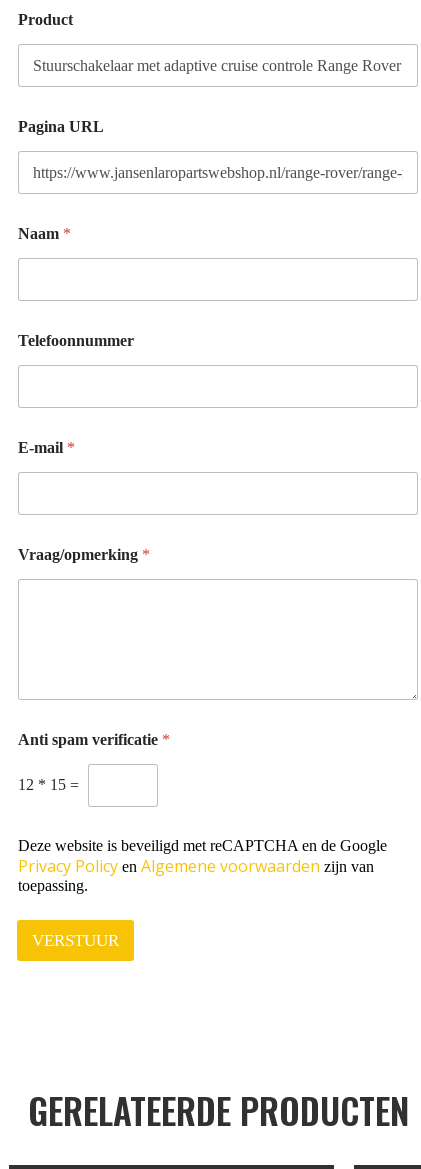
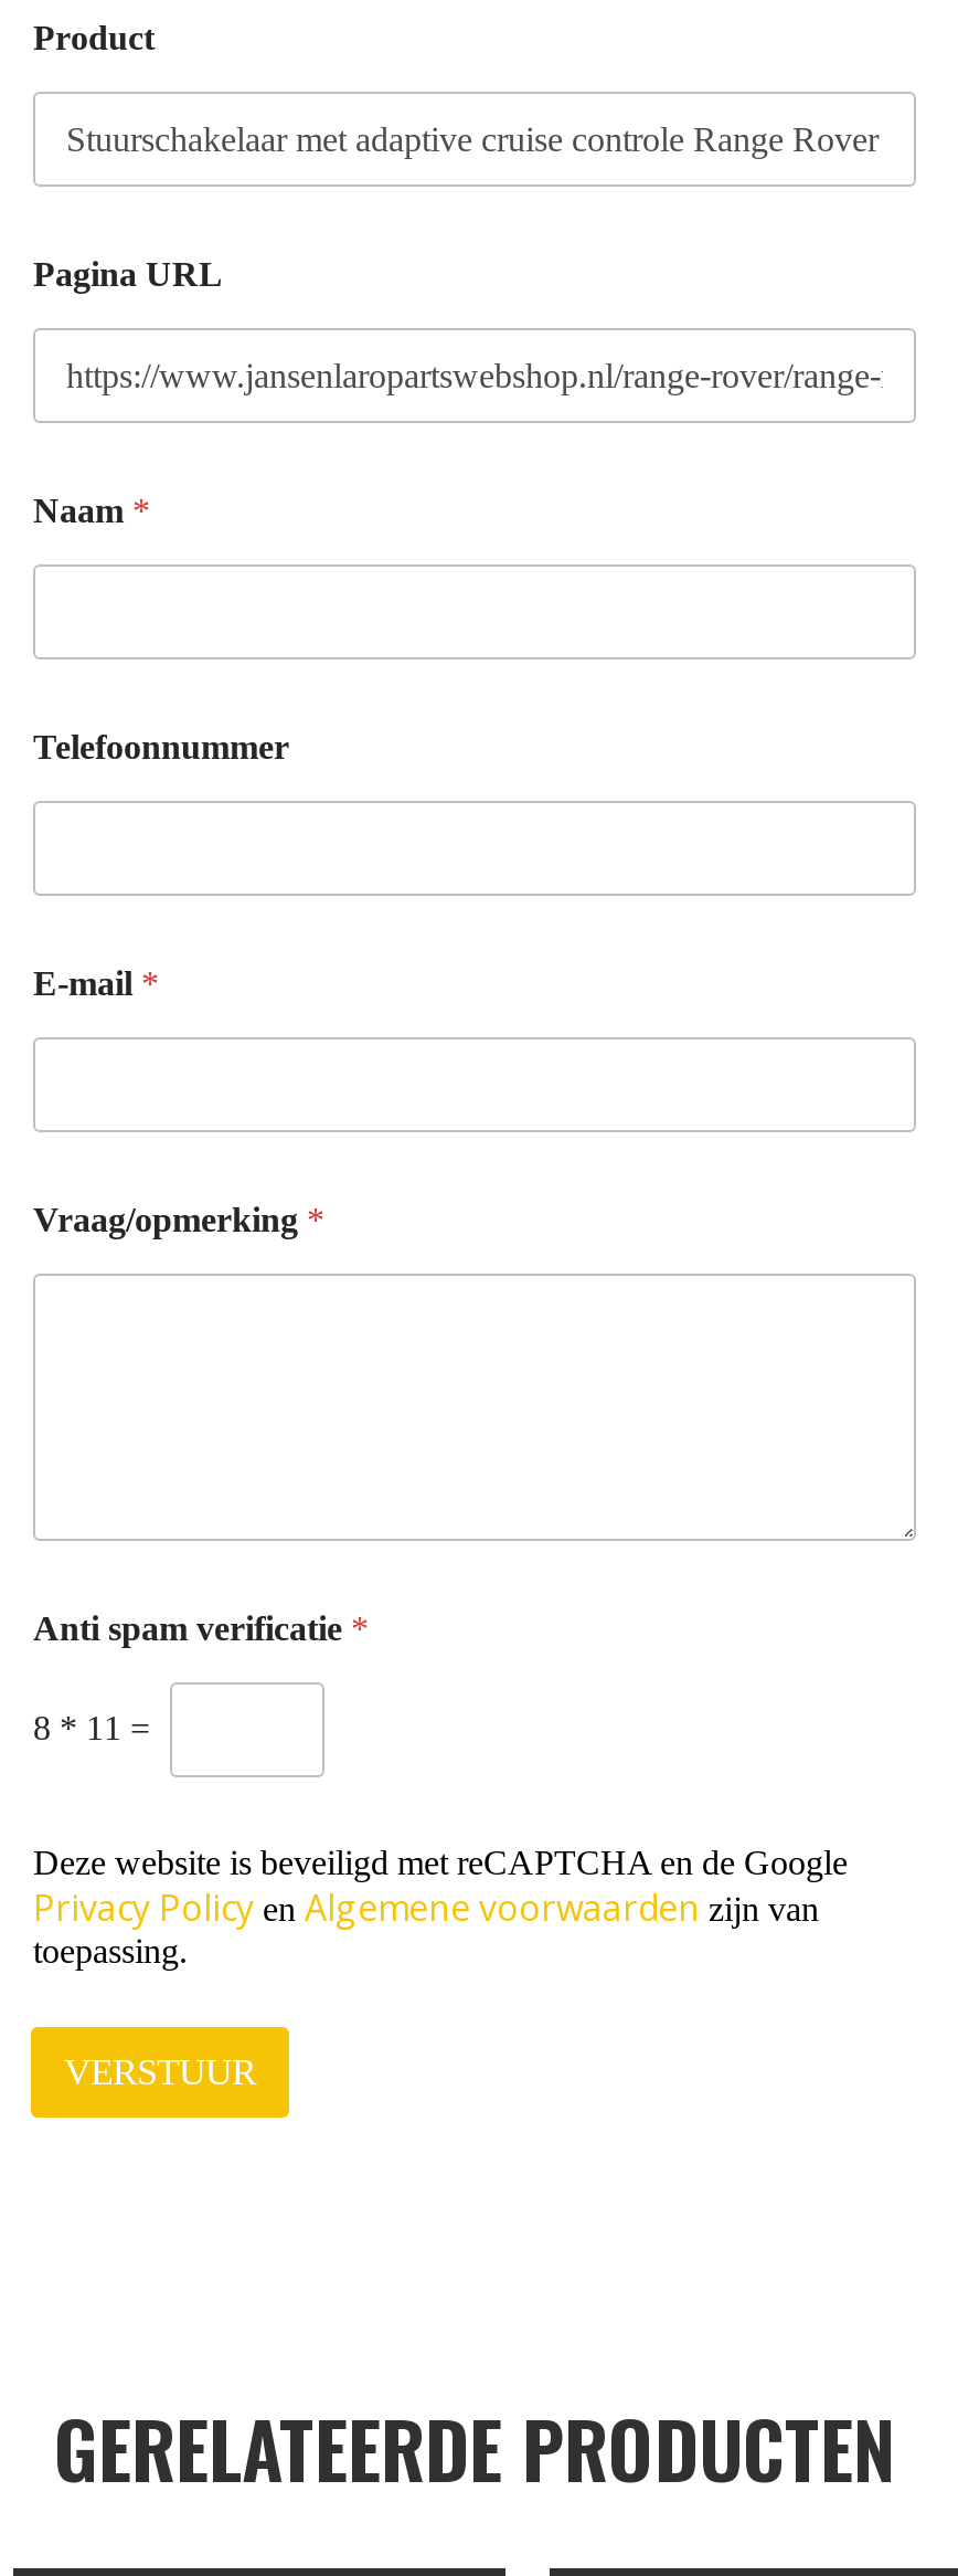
- 12 * 15 =
+ 8 * 11 =
